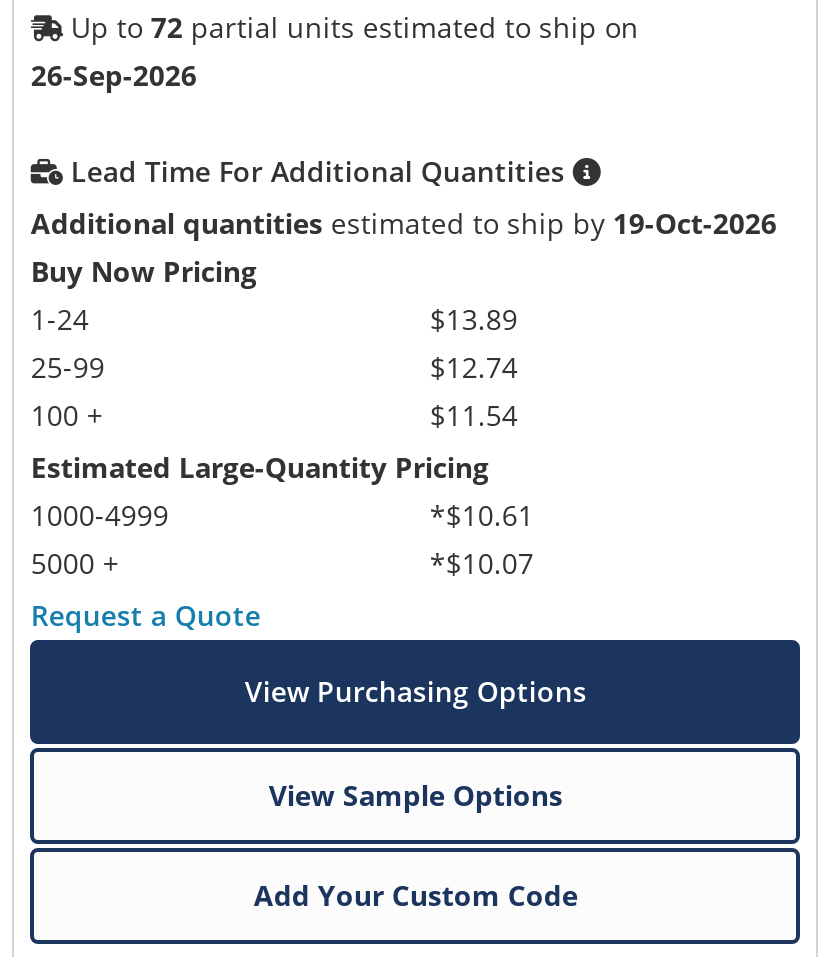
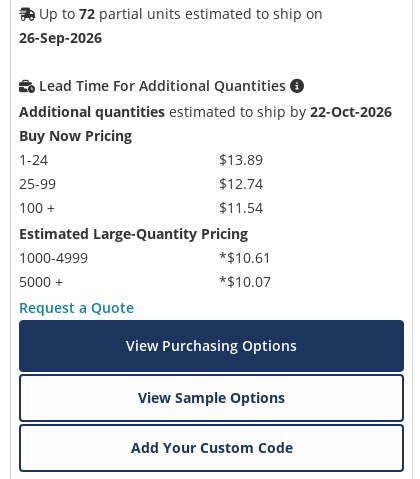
- Additional quantities estimated to ship by 19-Oct-2026
+ Additional quantities estimated to ship by 22-Oct-2026
